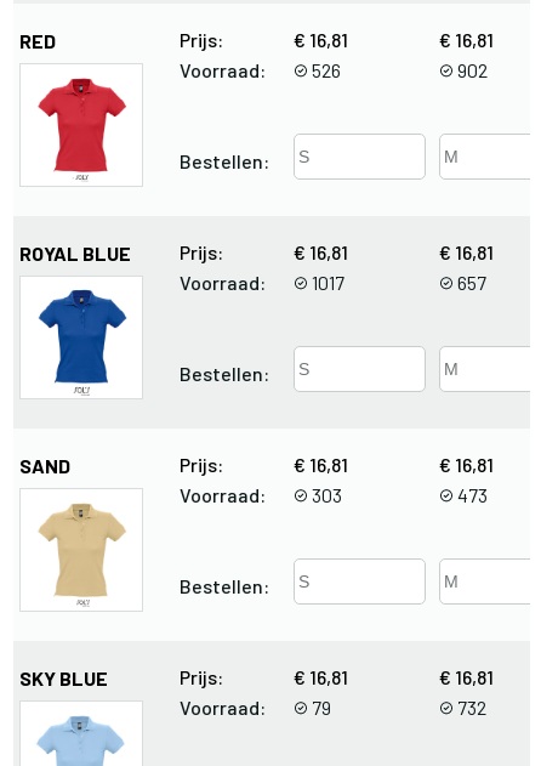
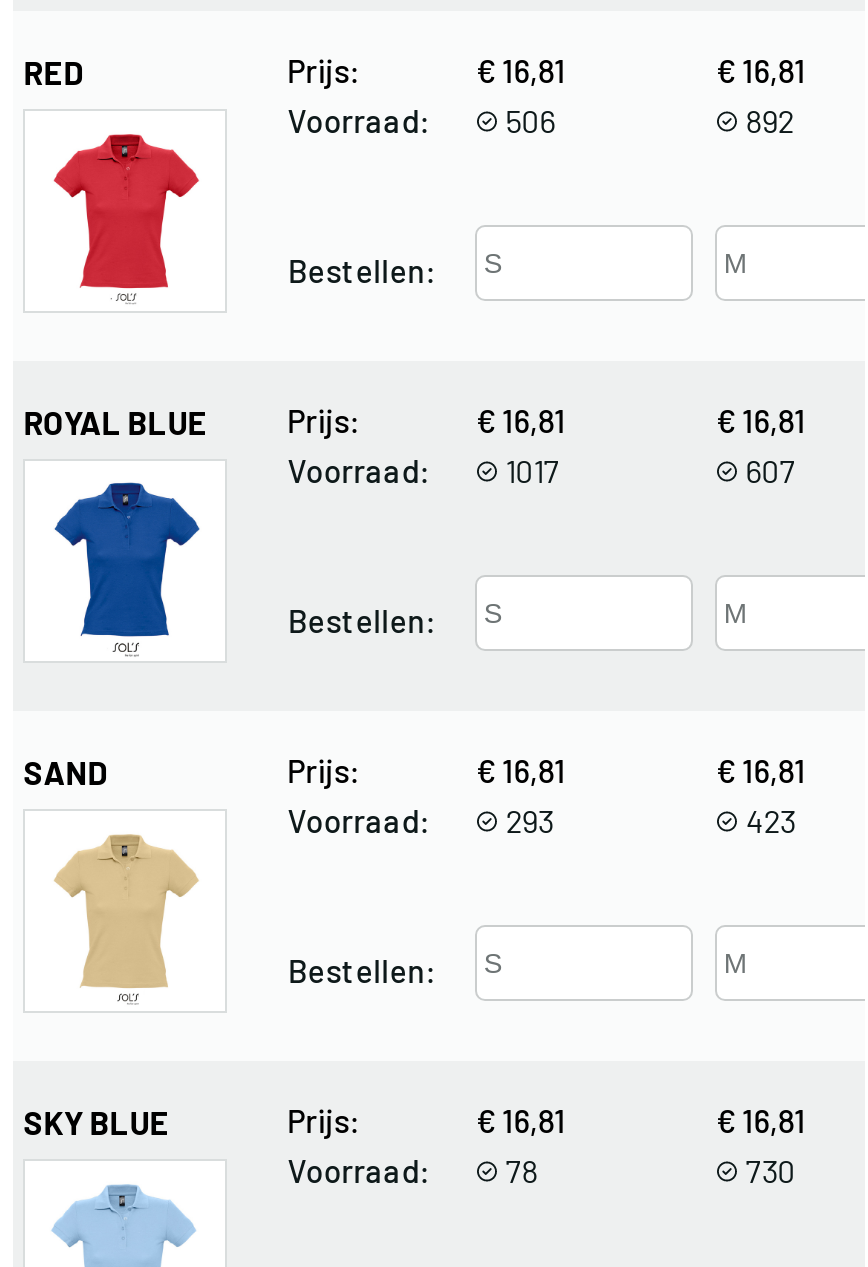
- Voorraad: 526
+ Voorraad: 506

- 902
+ 892

- 657
+ 607

- Voorraad: 303
+ Voorraad: 293

- 473
+ 423

- Voorraad: 79
+ Voorraad: 78

- 732
+ 730
